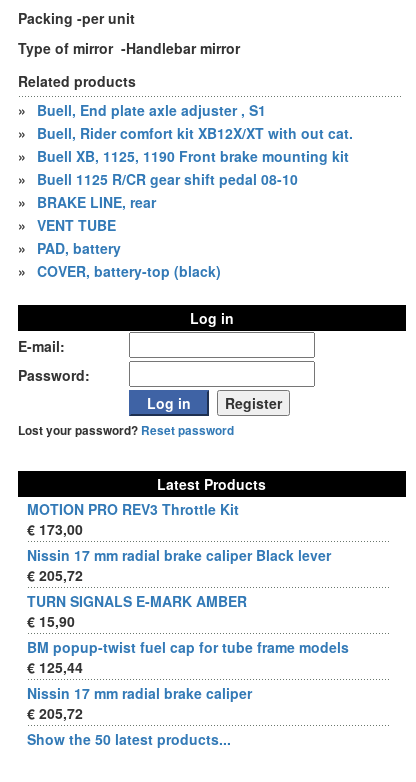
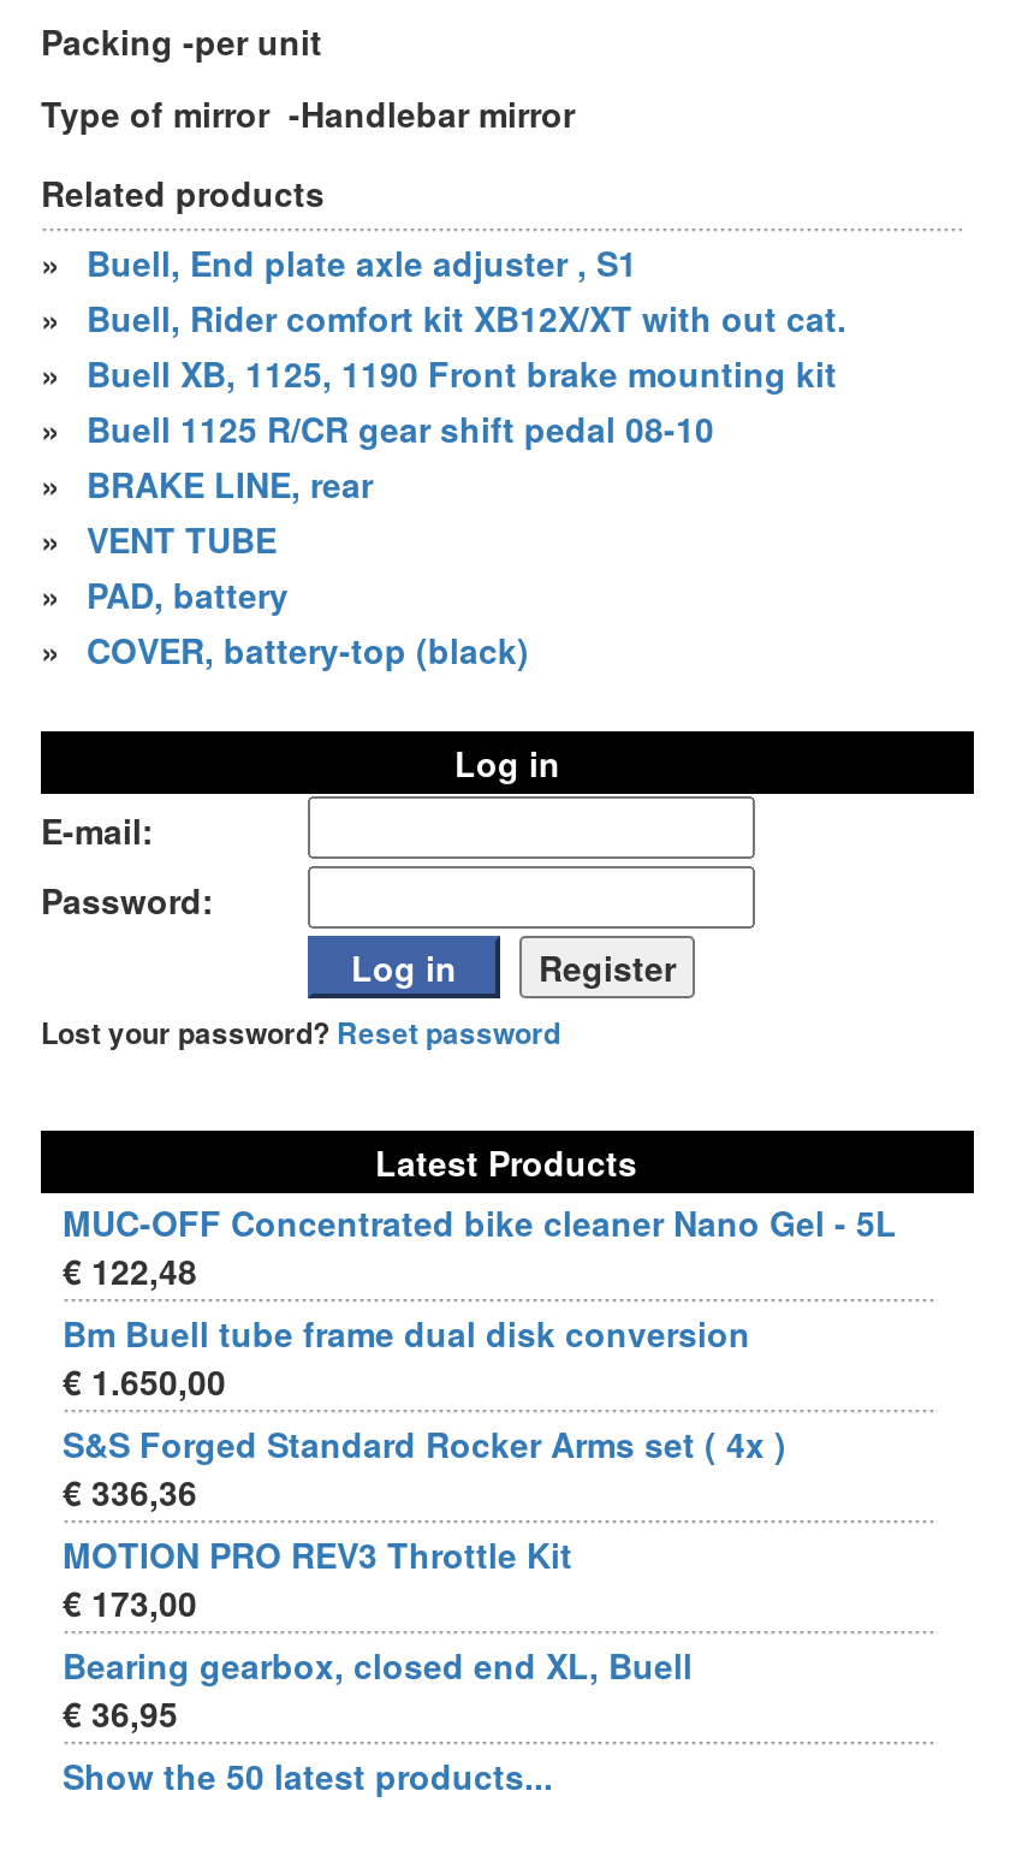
+ MUC-OFF Concentrated bike cleaner Nano Gel - 5L
+ € 122,48
+ Bm Buell tube frame dual disk conversion
+ € 1.650,00
+ S&S Forged Standard Rocker Arms set ( 4x )
+ € 336,36

moved down: MOTION PRO REV3 Throttle Kit | € 173,00

- Nissin 17 mm radial brake caliper Black lever
- € 205,72
- TURN SIGNALS E-MARK AMBER
- € 15,90
- BM popup-twist fuel cap for tube frame models
- € 125,44
- Nissin 17 mm radial brake caliper
- € 205,72
+ Bearing gearbox, closed end XL, Buell
+ € 36,95
